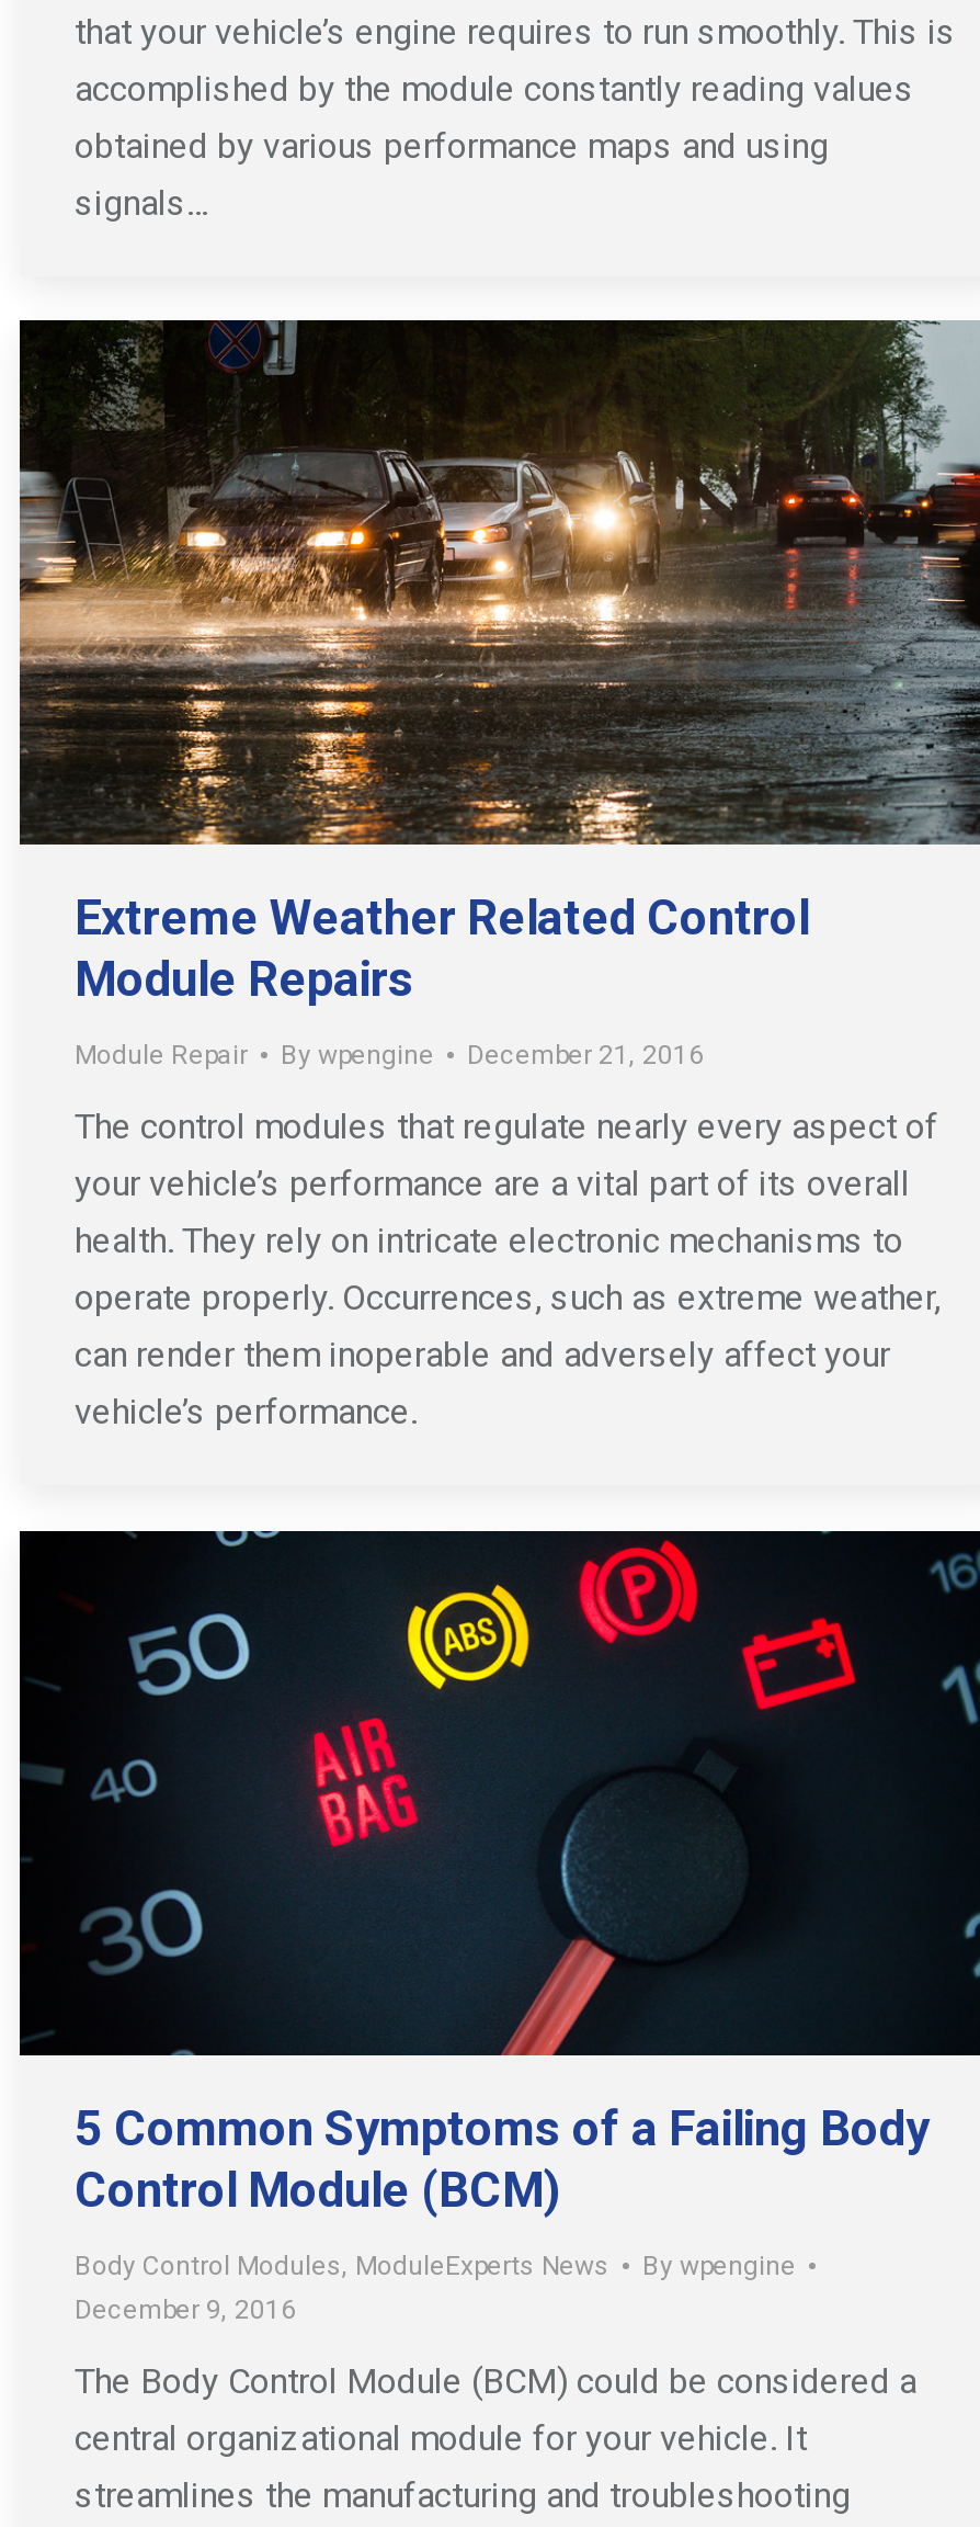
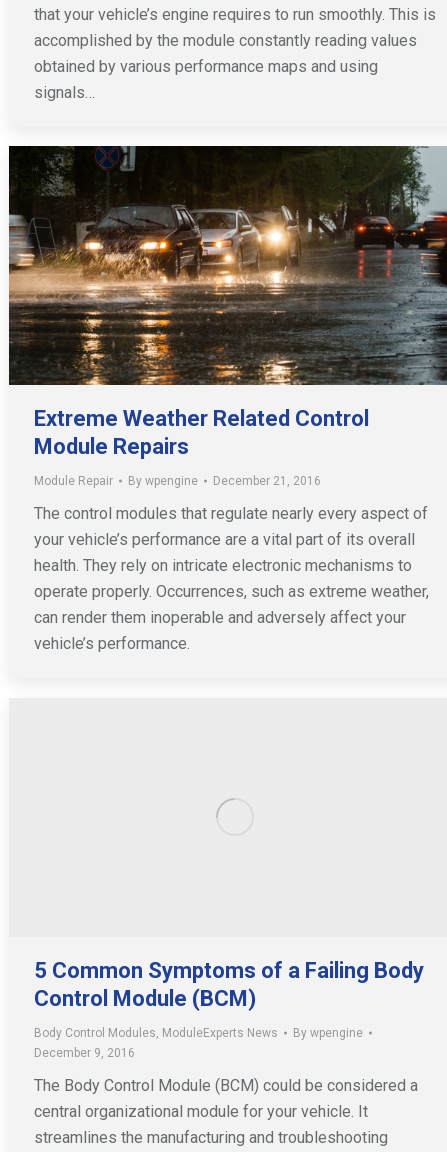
- [image]
